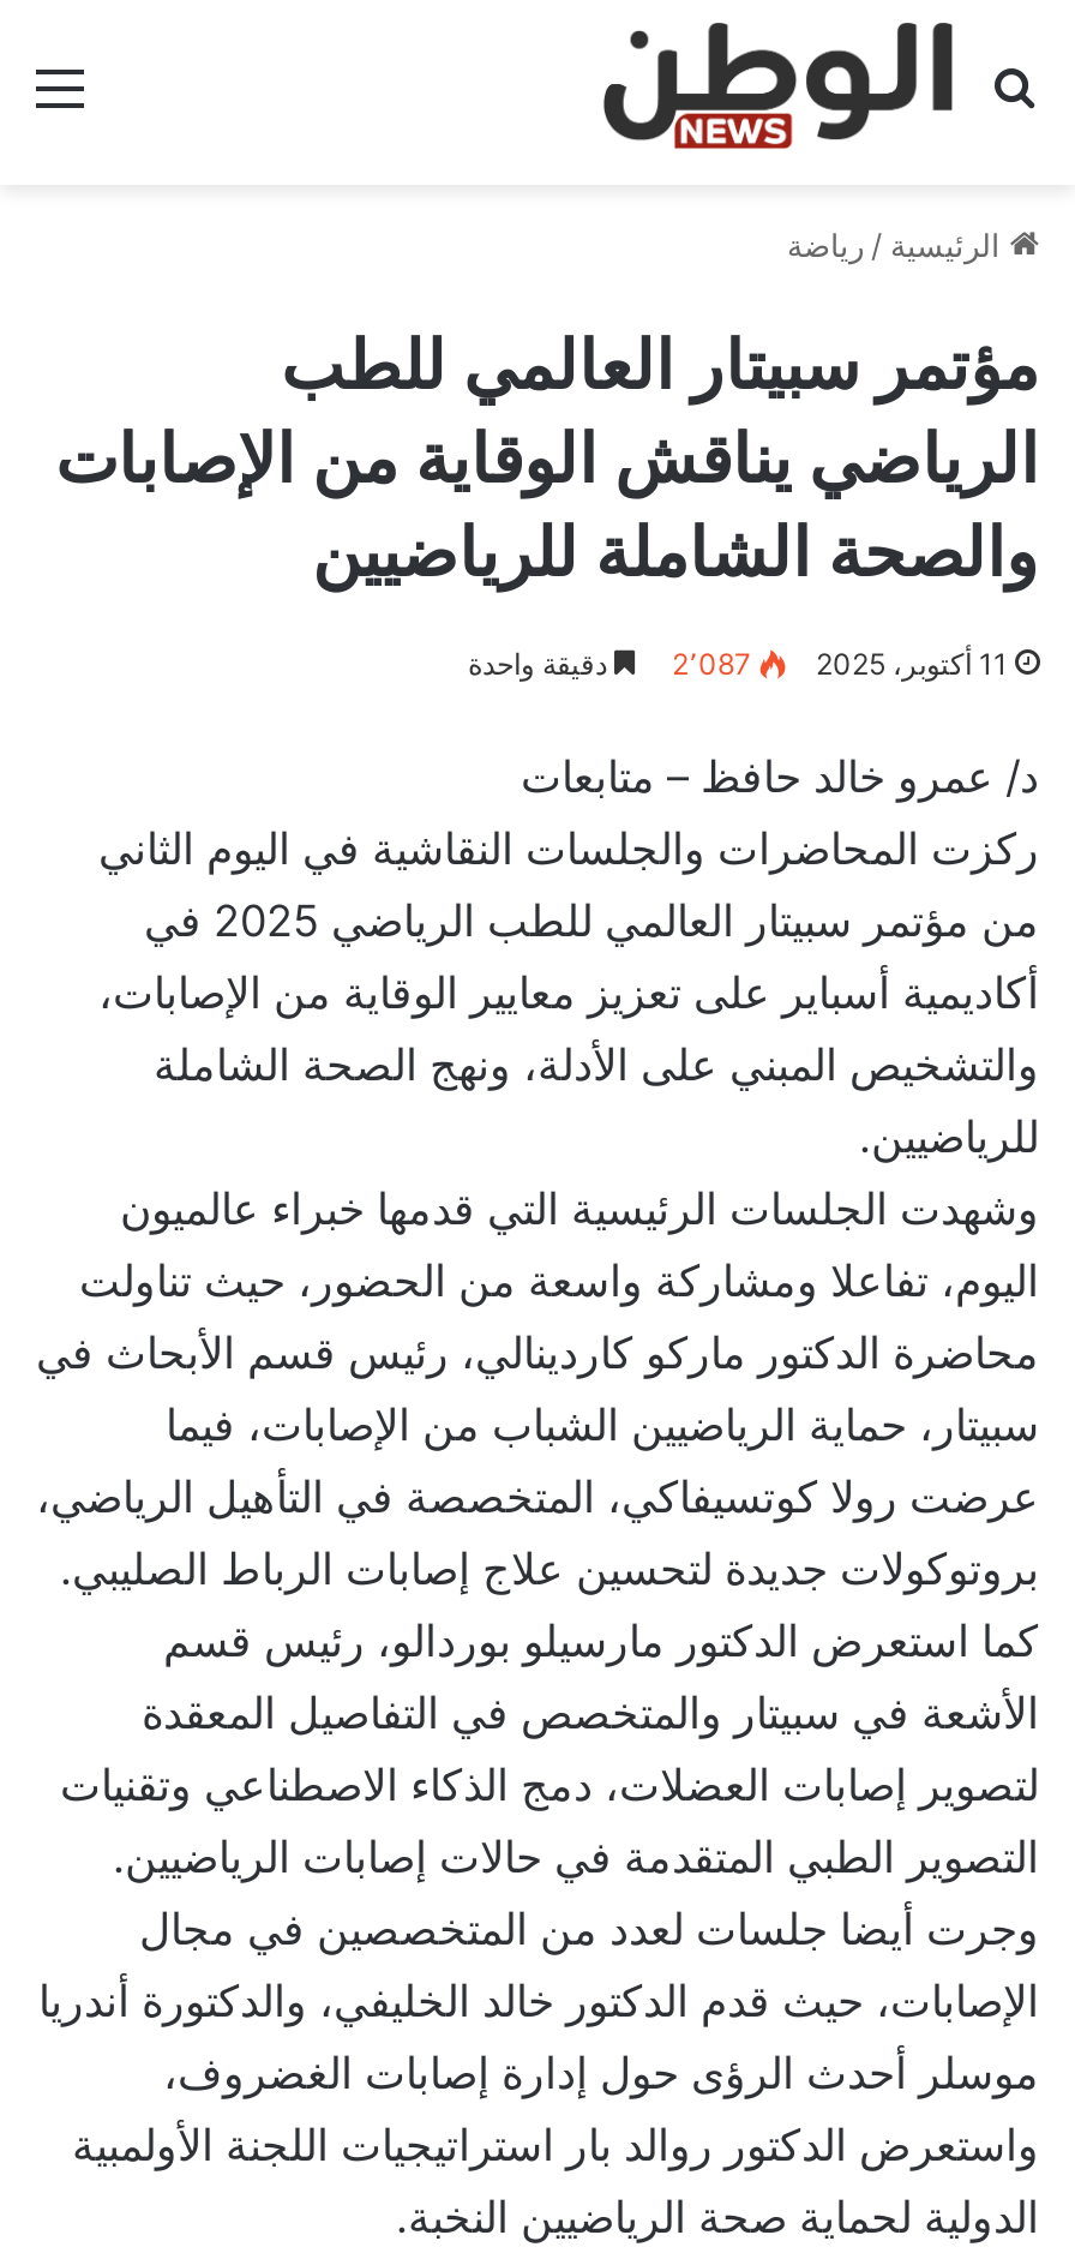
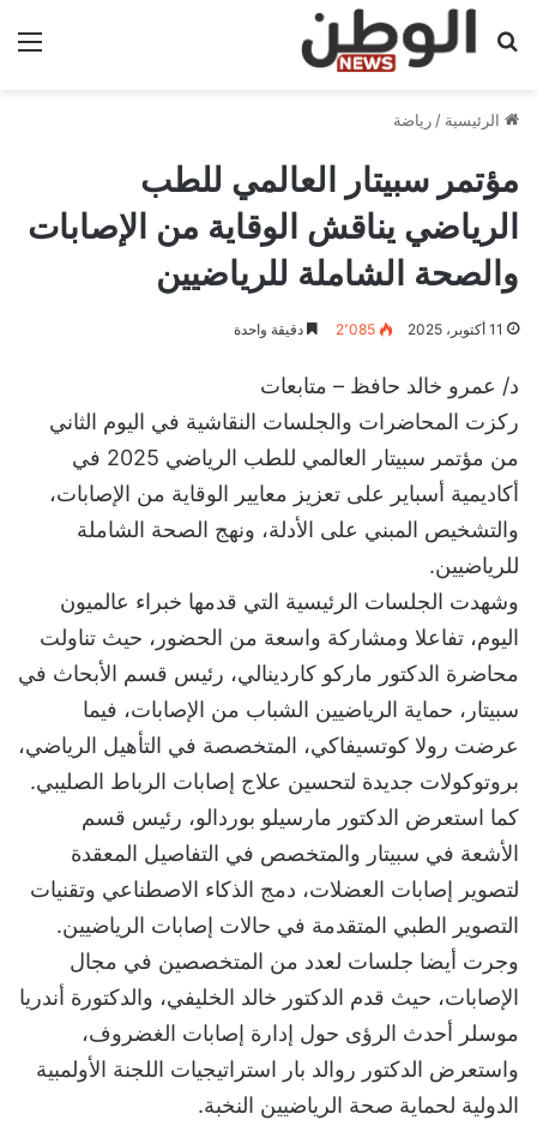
- 2٬087 دقيقة واحدة
+ 2٬085 دقيقة واحدة
